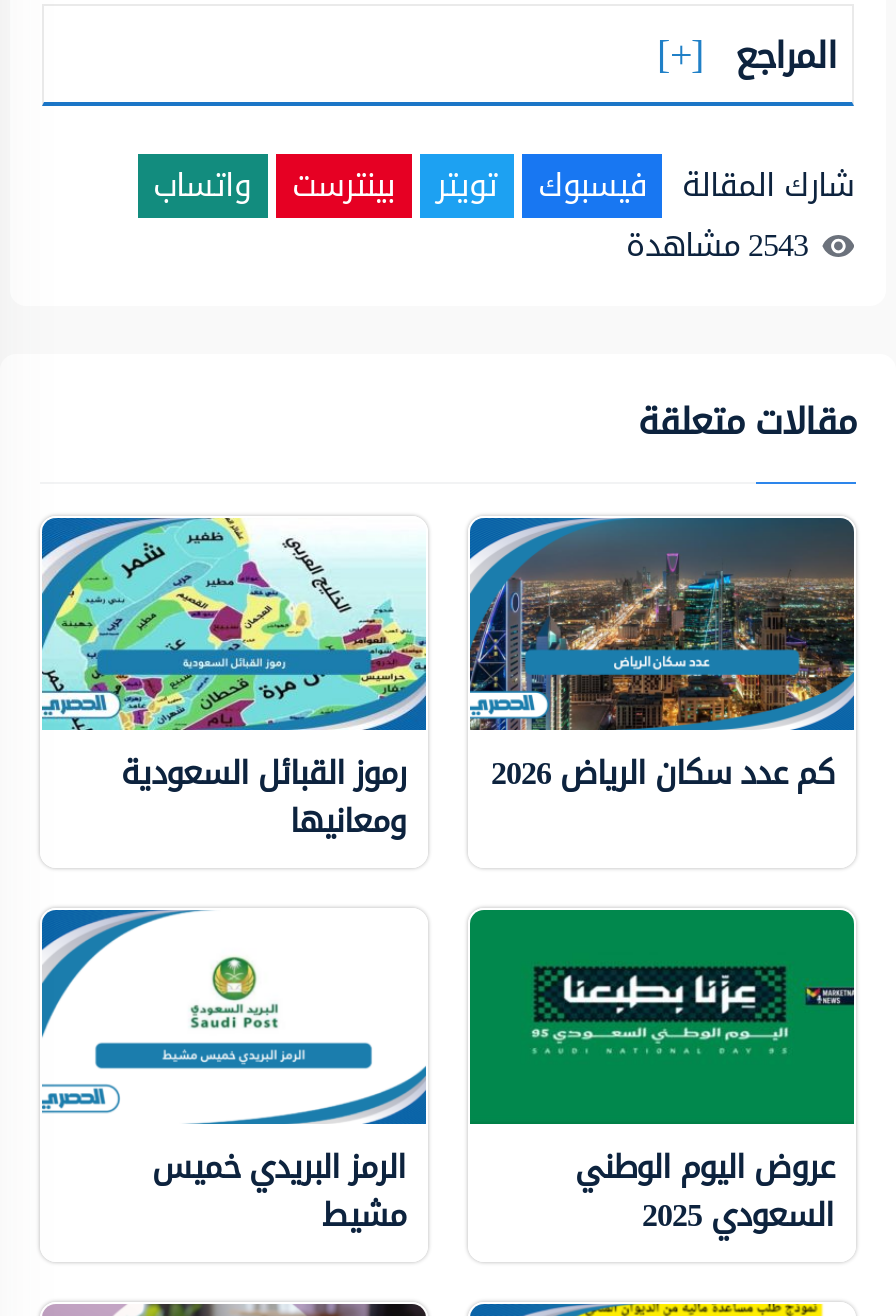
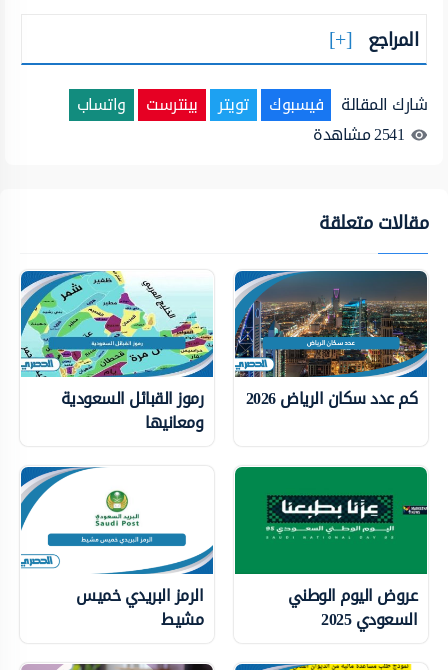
- 2543 مشاهدة
+ 2541 مشاهدة
